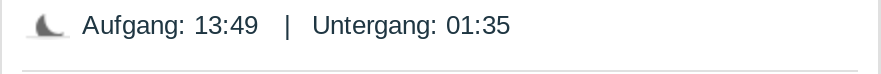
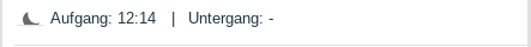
- Aufgang: 13:49
+ Aufgang: 12:14

- Untergang: 01:35
+ Untergang: -
